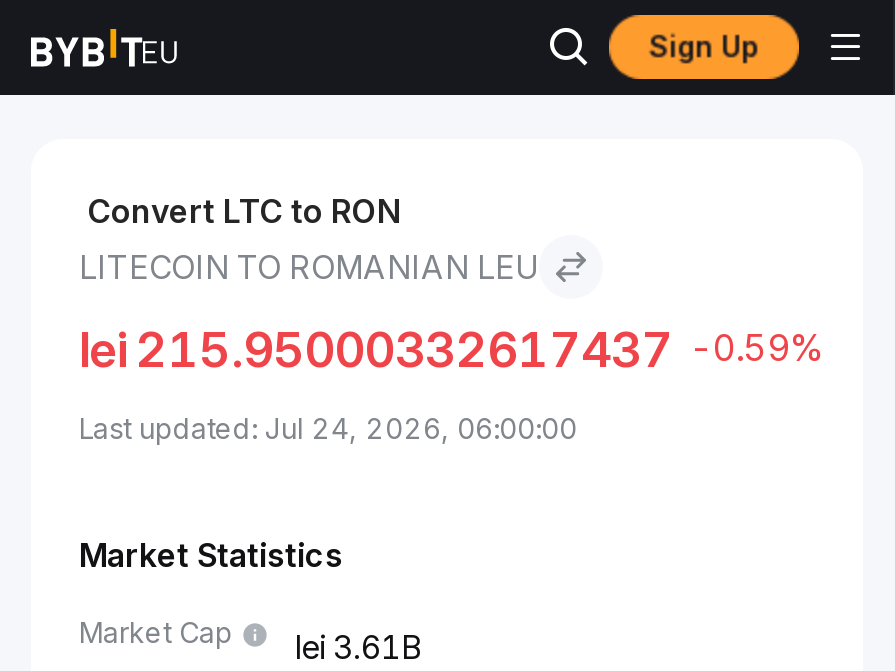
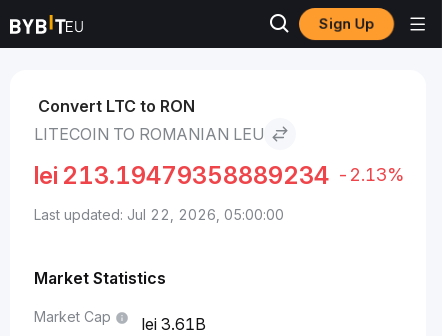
- lei 215.95000332617437 -0.59%
+ lei 213.19479358889234 -2.13%

- Last updated: Jul 24, 2026, 06:00:00
+ Last updated: Jul 22, 2026, 05:00:00
